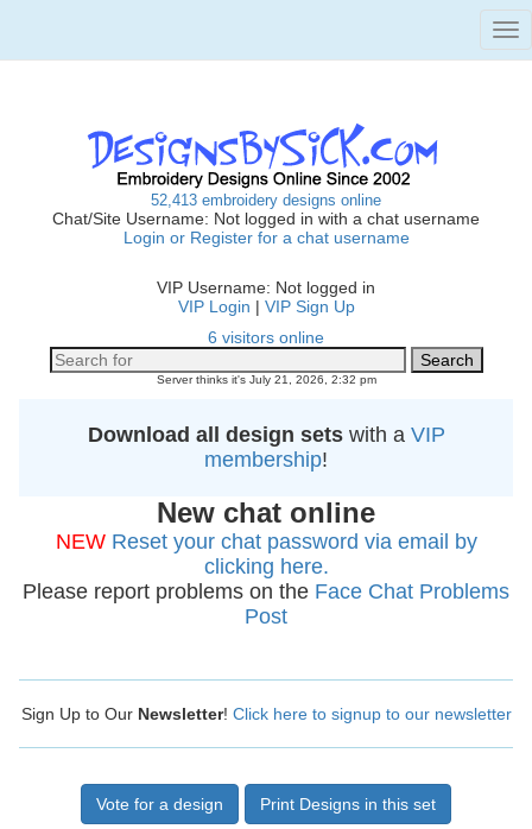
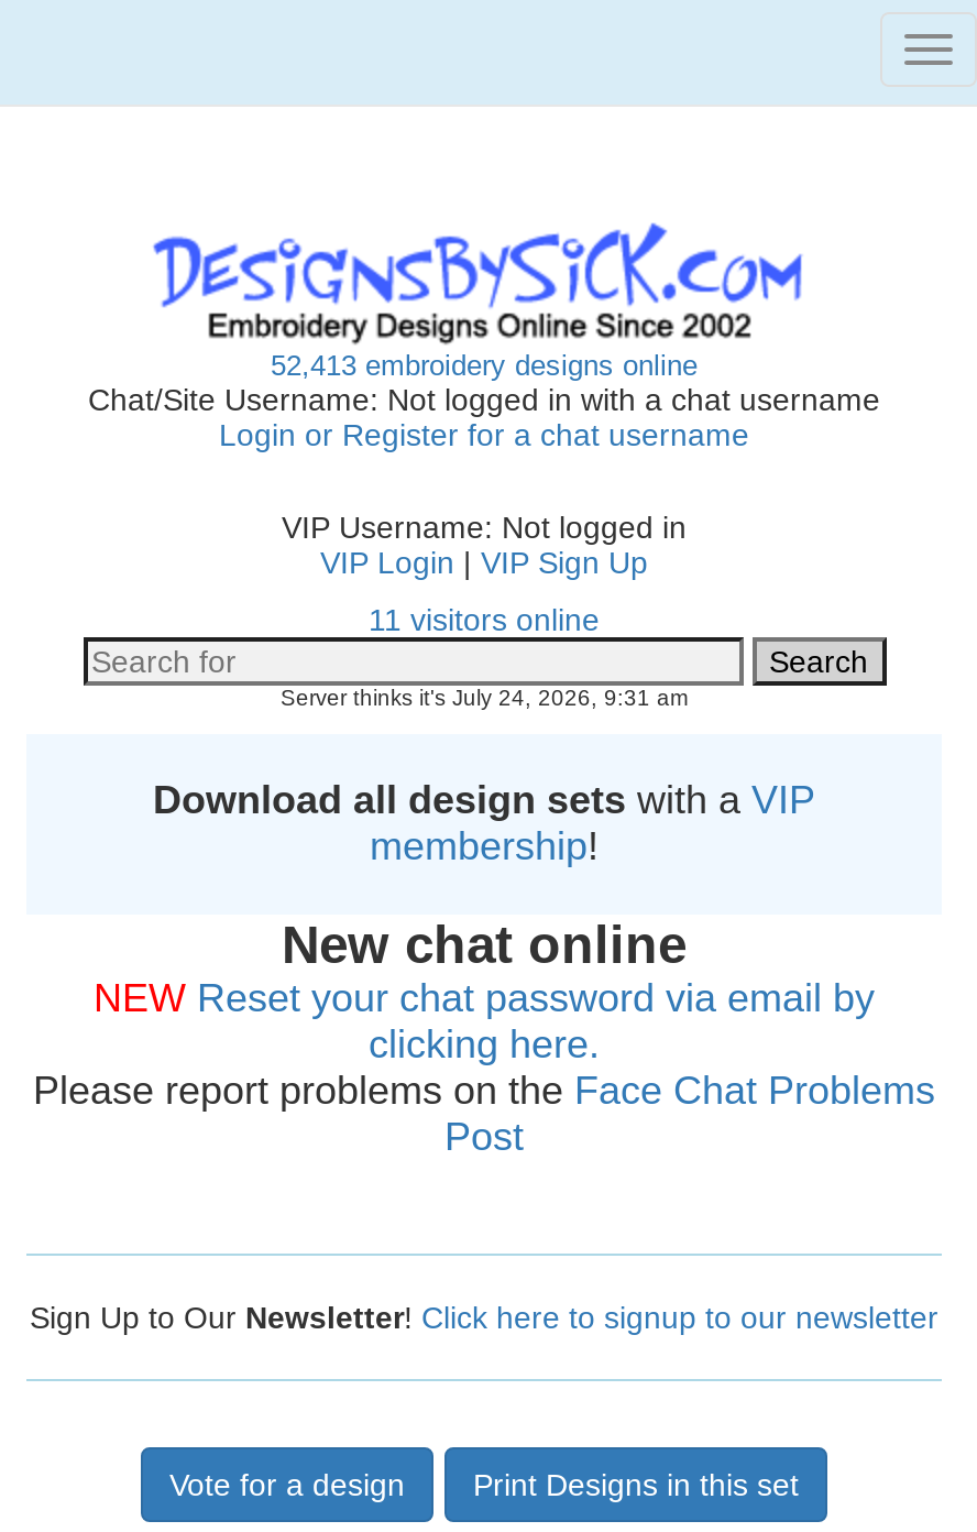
- 6 visitors online
+ 11 visitors online

- Server thinks it's July 21, 2026, 2:32 pm
+ Server thinks it's July 24, 2026, 9:31 am
